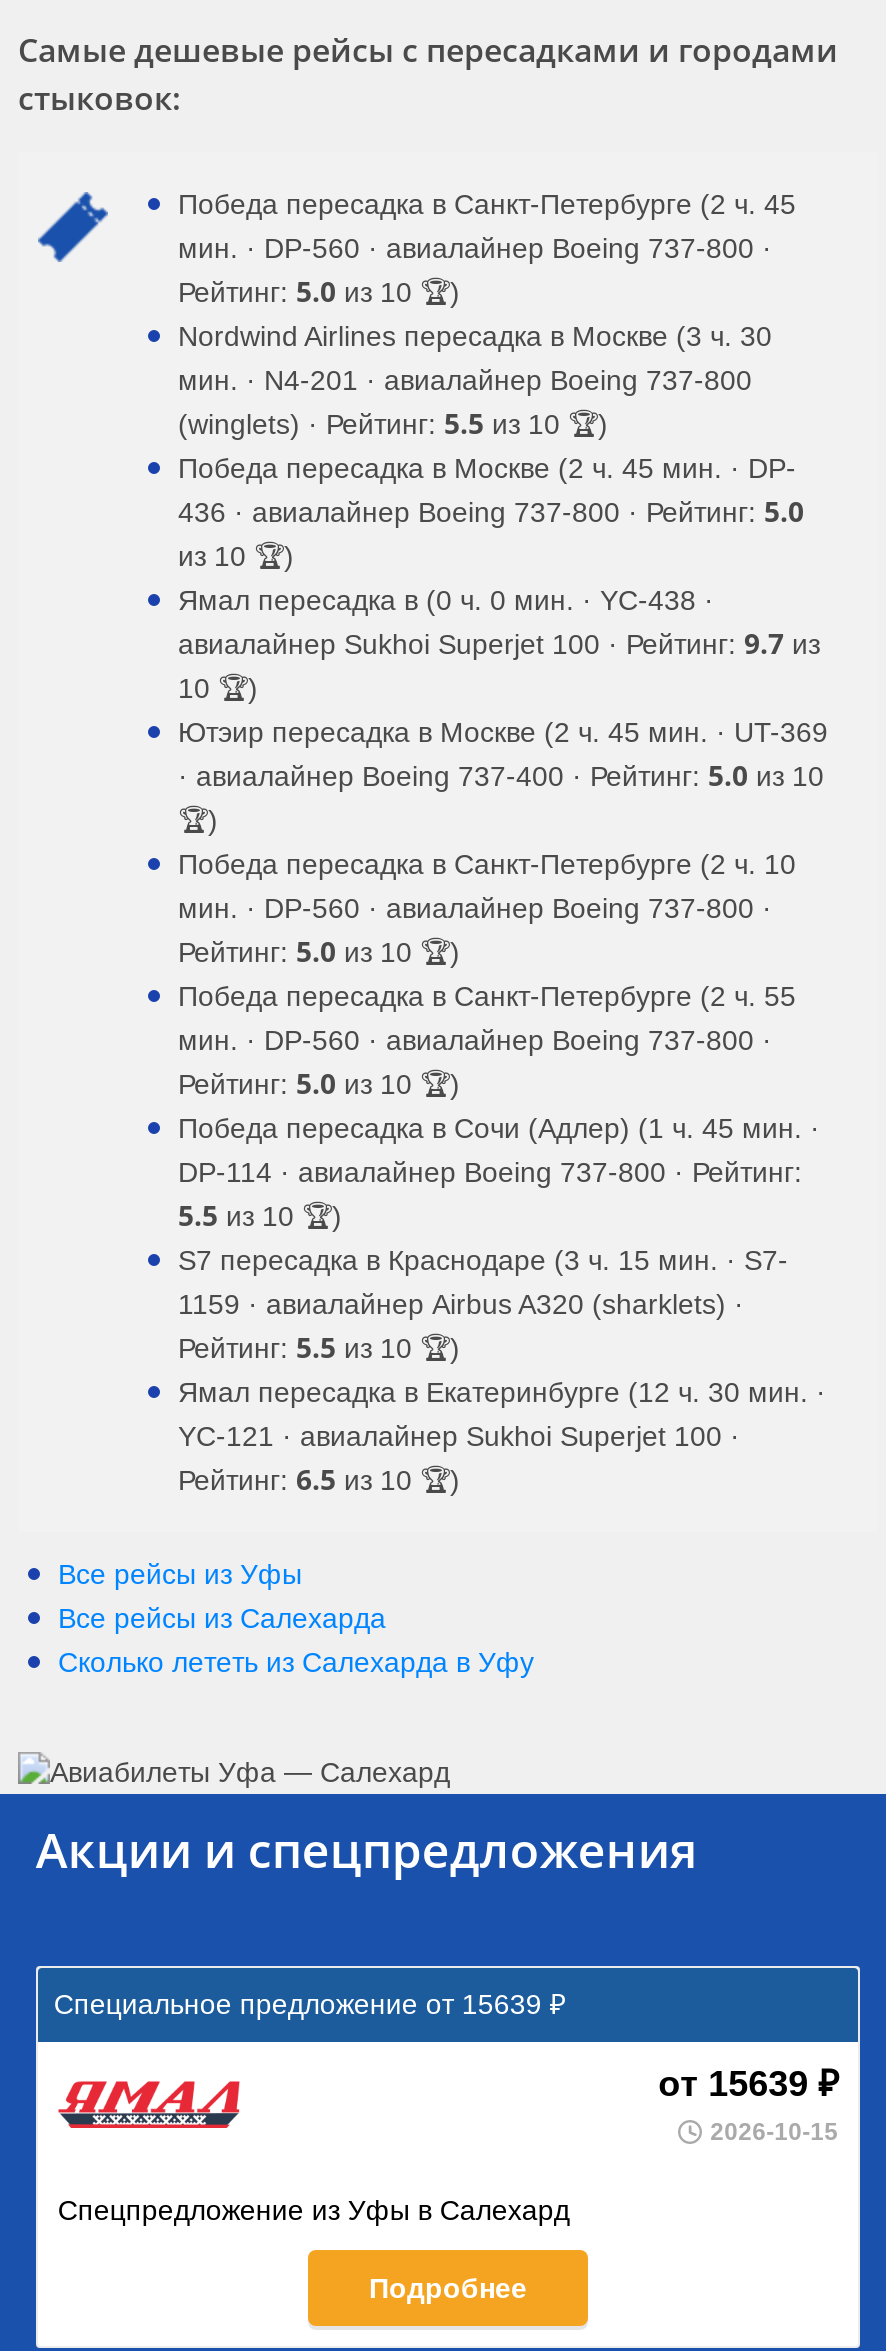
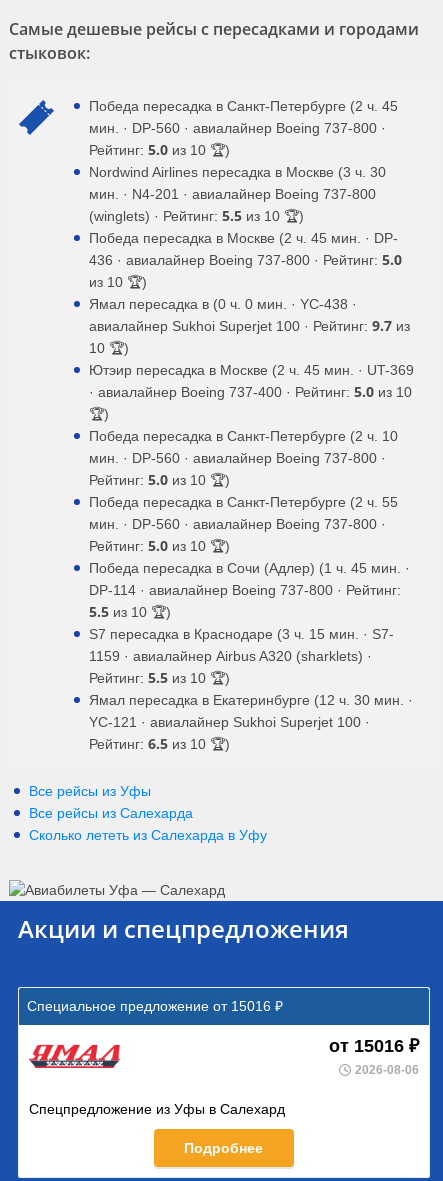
- Специальное предложение от 15639 ₽
+ Специальное предложение от 15016 ₽

- от 15639 ₽
+ от 15016 ₽

- 2026-10-15
+ 2026-08-06
